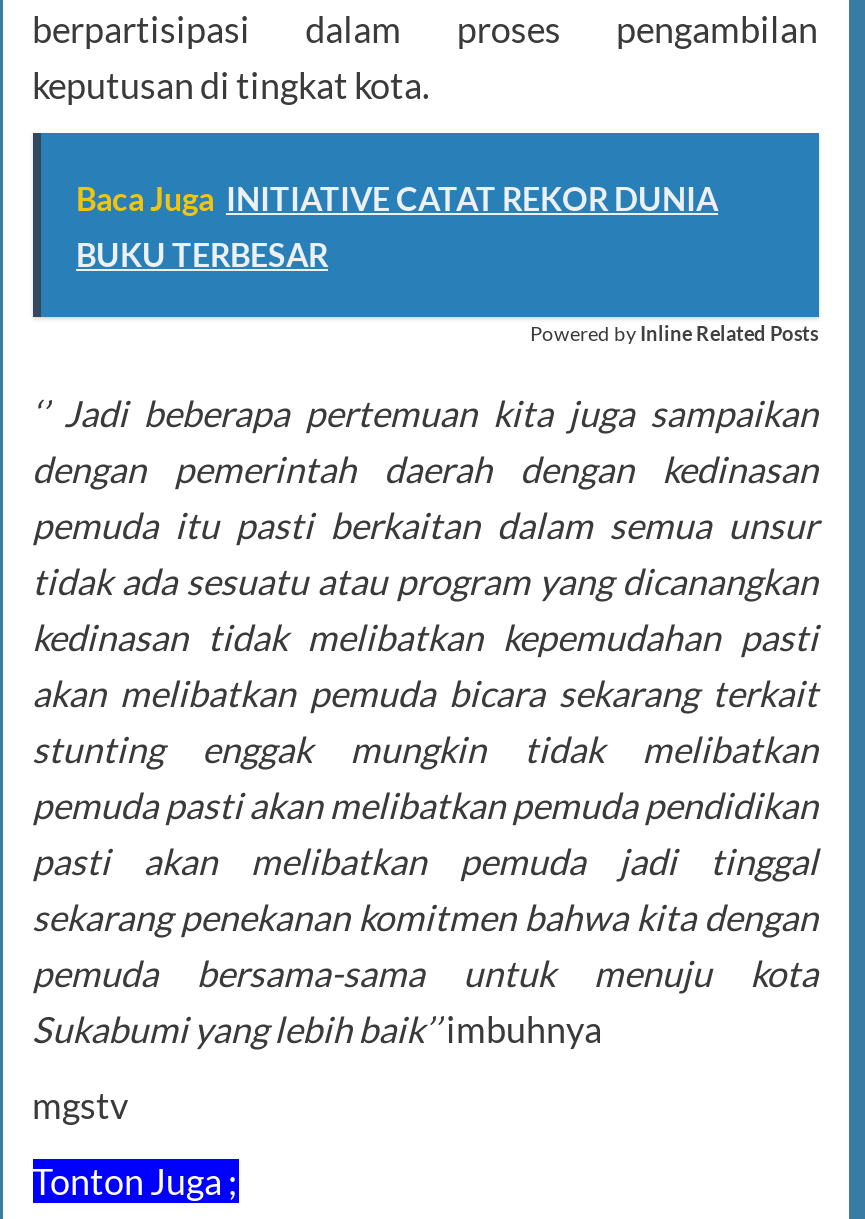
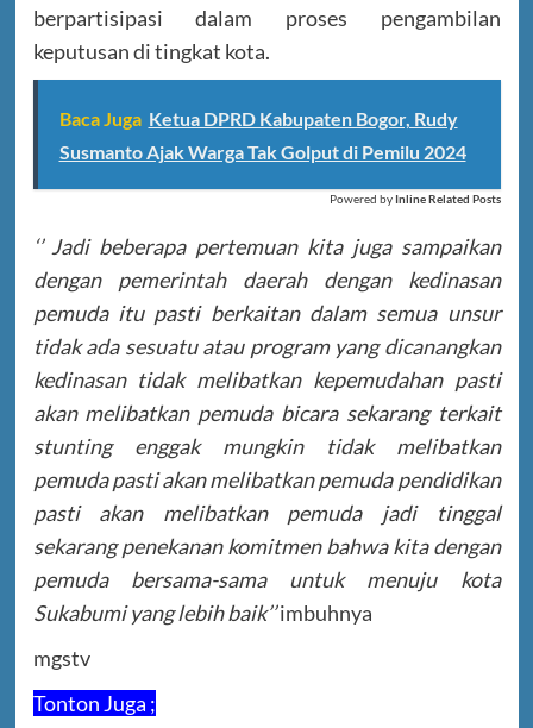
- Baca Juga INITIATIVE CATAT REKOR DUNIA
+ Baca Juga Ketua DPRD Kabupaten Bogor, Rudy

- BUKU TERBESAR
+ Susmanto Ajak Warga Tak Golput di Pemilu 2024
